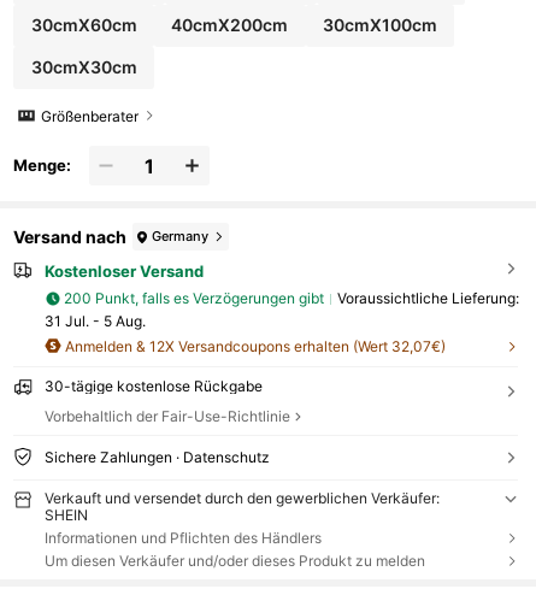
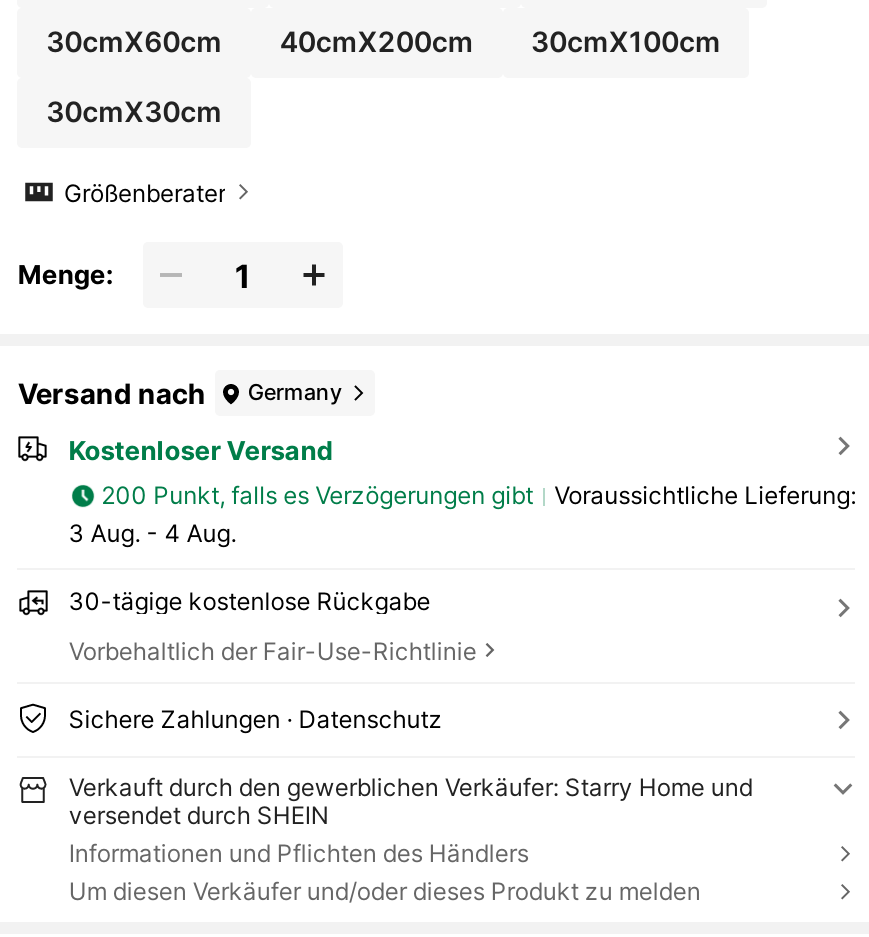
- 31 Jul. - 5 Aug.
- Anmelden & 12X Versandcoupons erhalten (Wert 32,07€)
+ 3 Aug. - 4 Aug.

- Verkauft und versendet durch den gewerblichen Verkäufer:
- SHEIN
+ Verkauft durch den gewerblichen Verkäufer: Starry Home und
+ versendet durch SHEIN
